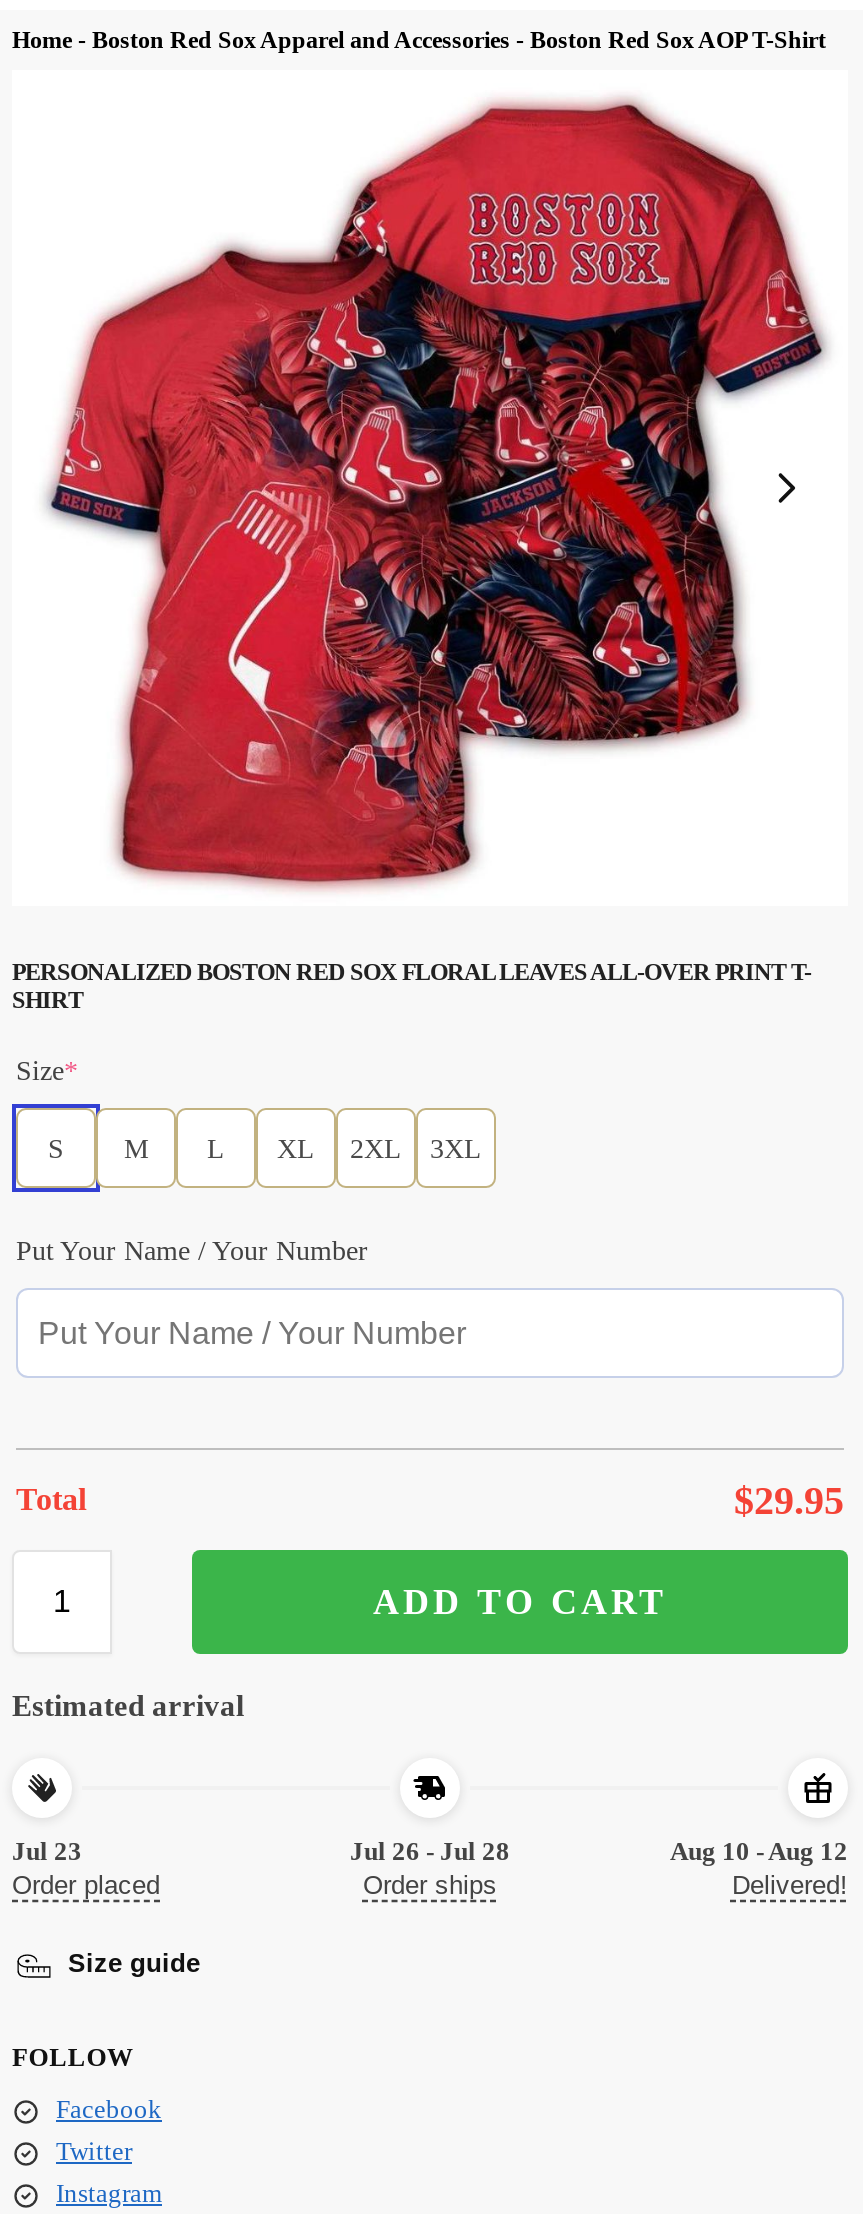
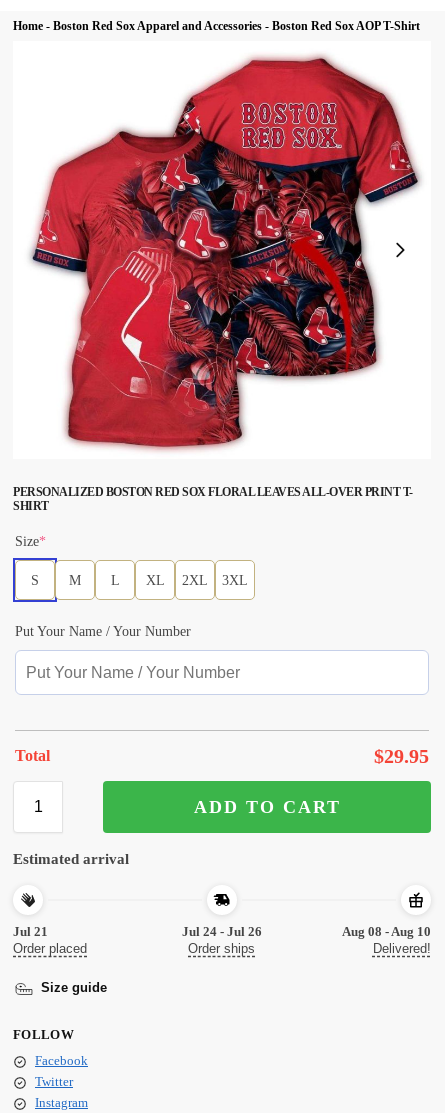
- Jul 23
+ Jul 21

- Jul 26 - Jul 28
+ Jul 24 - Jul 26

- Aug 10 - Aug 12
+ Aug 08 - Aug 10
